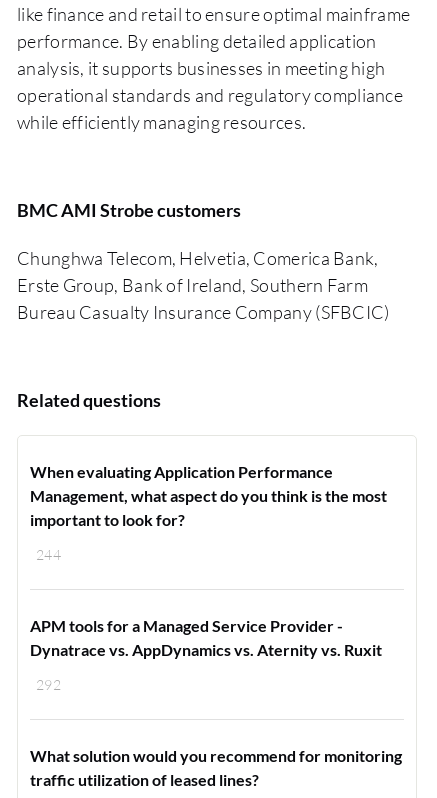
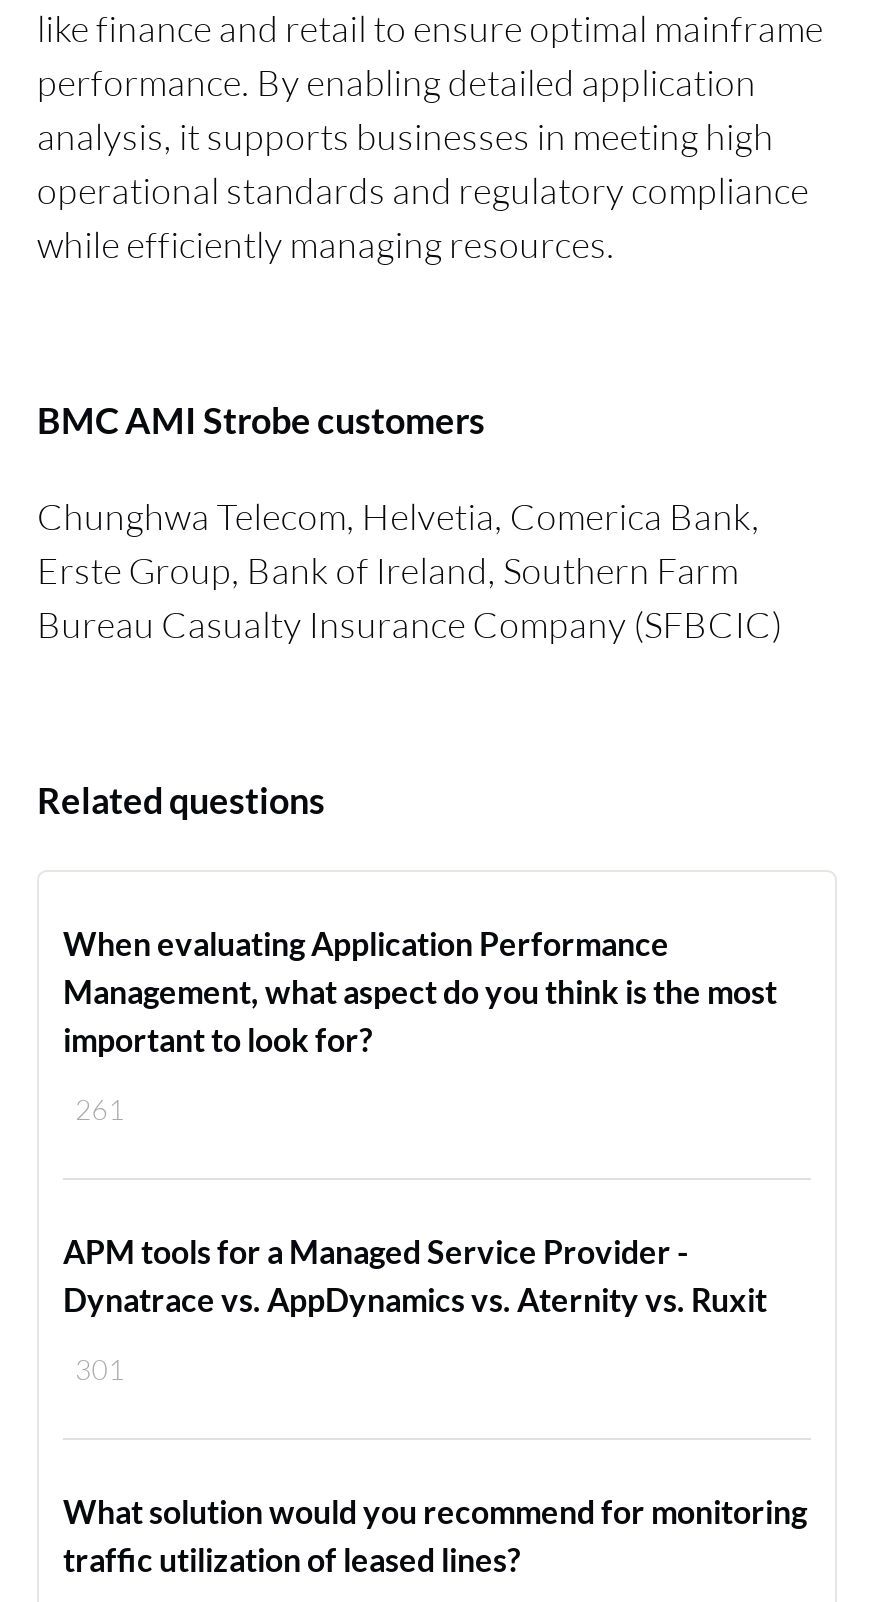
- 244
+ 261

- 292
+ 301
